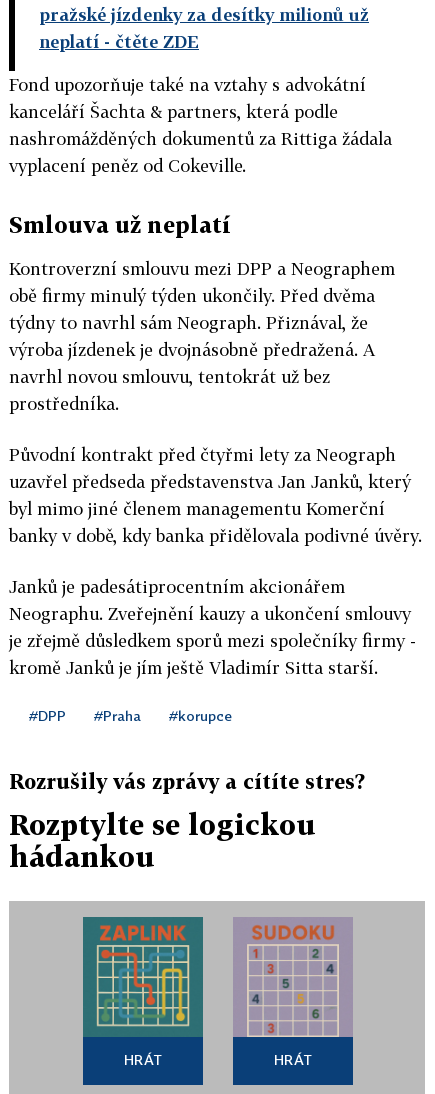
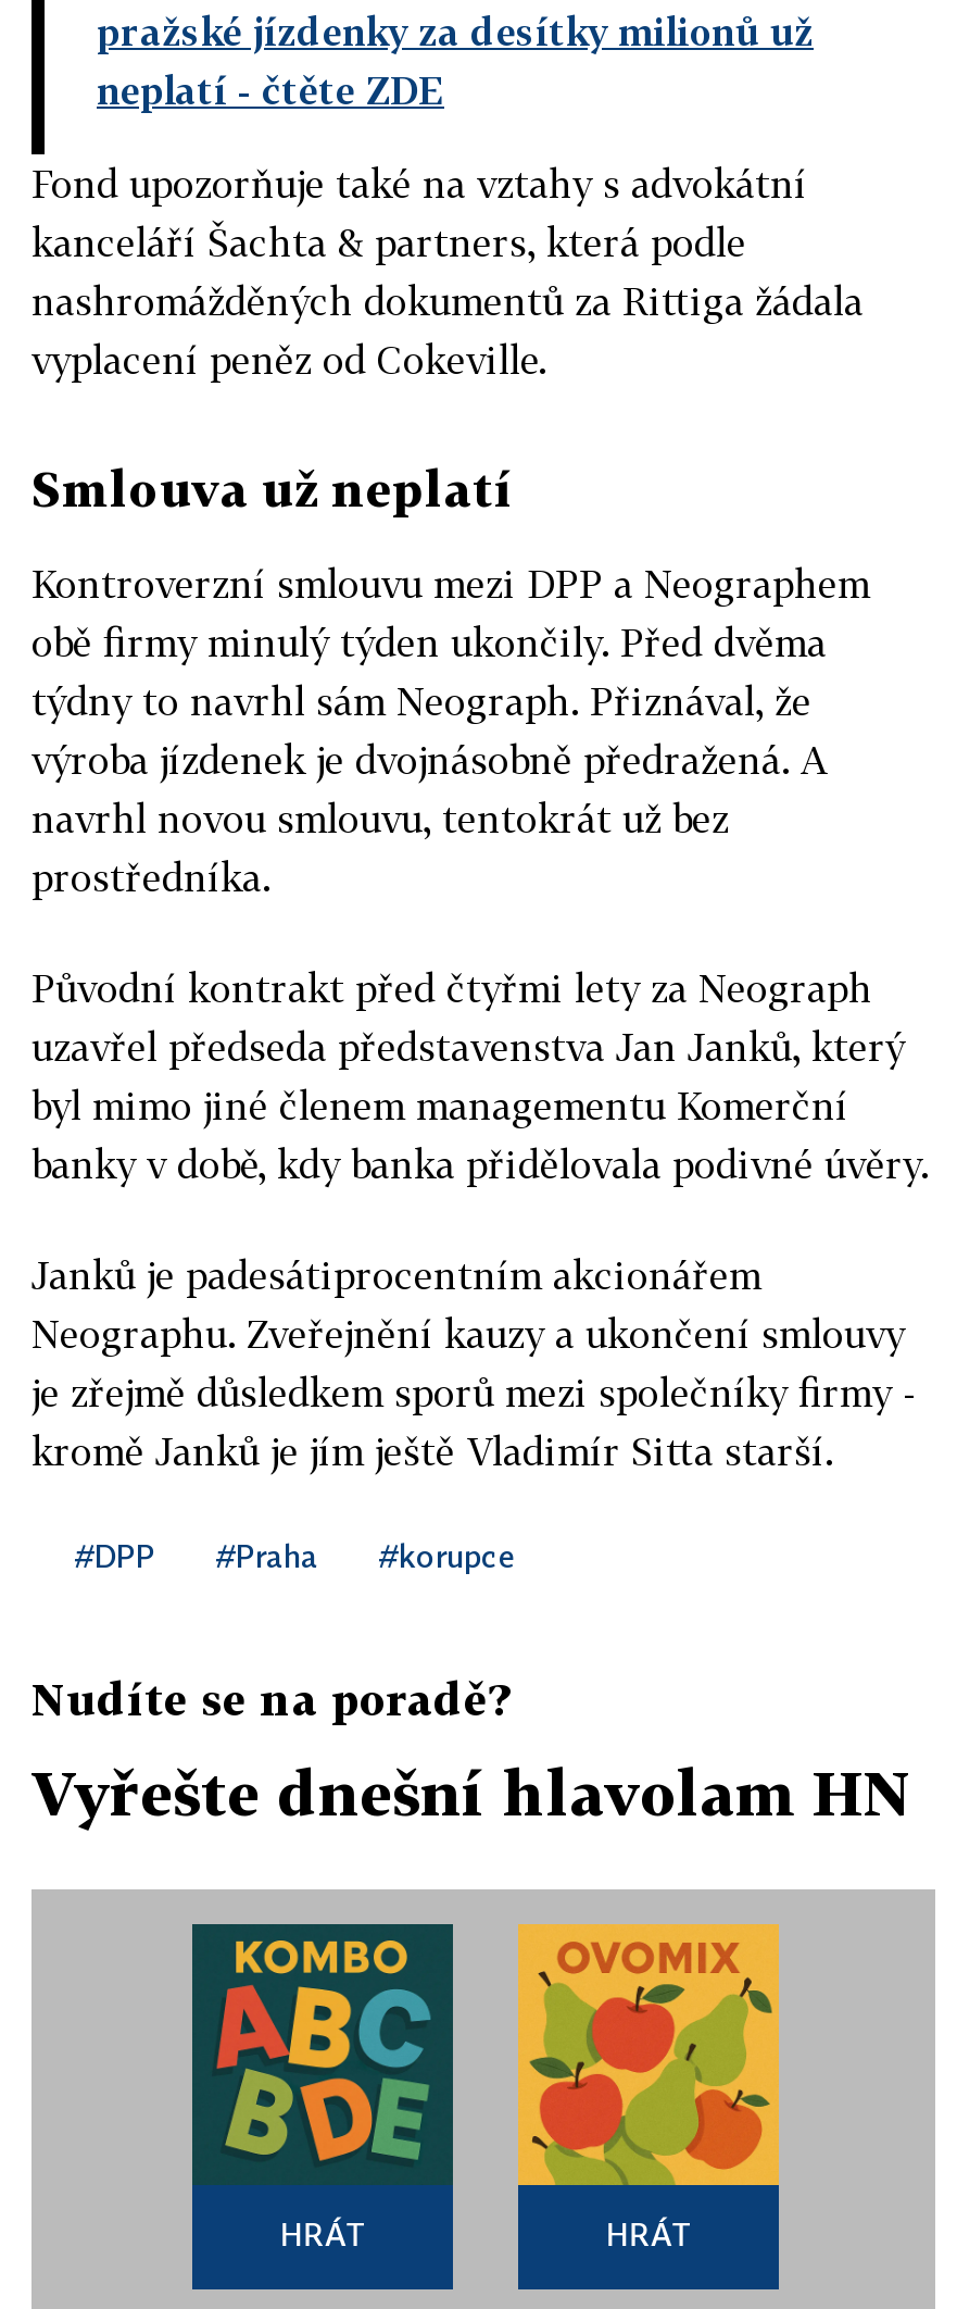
- Rozrušily vás zprávy a cítíte stres?
+ Nudíte se na poradě?

- Rozptylte se logickou
- hádankou
+ Vyřešte dnešní hlavolam HN

- [image]
+ [image]

- [image]
+ [image]
